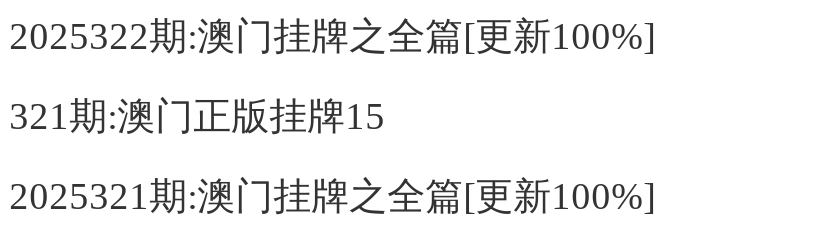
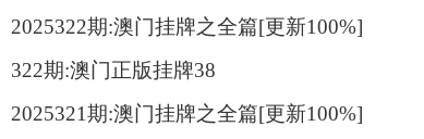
- 321期:澳门正版挂牌15
+ 322期:澳门正版挂牌38
